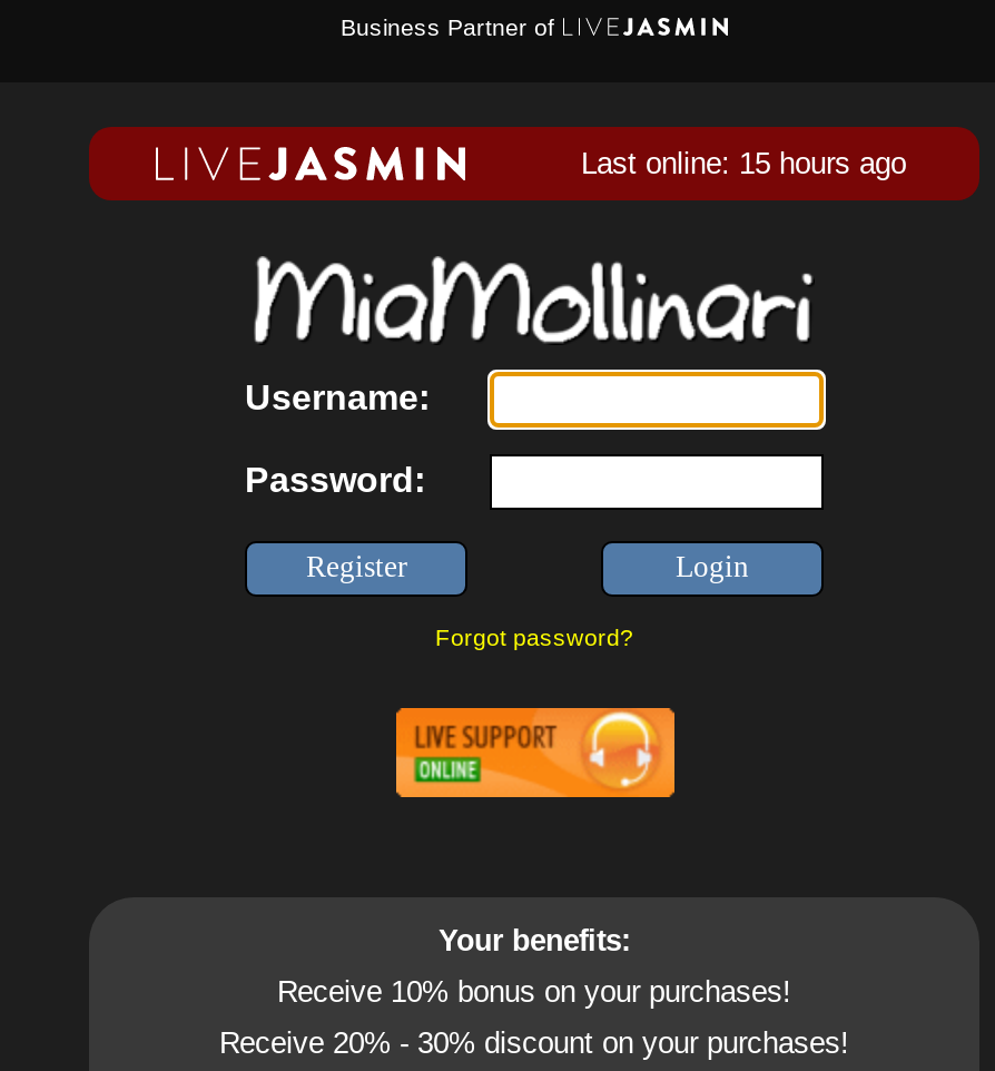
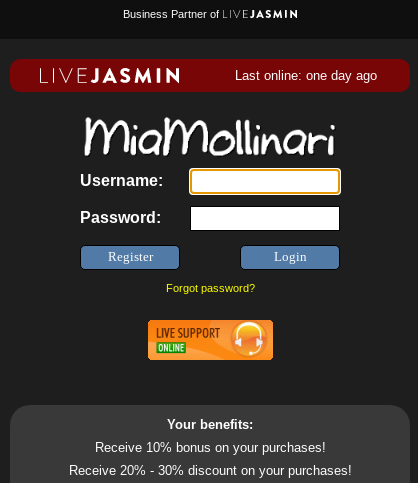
- Last online: 15 hours ago
+ Last online: one day ago
